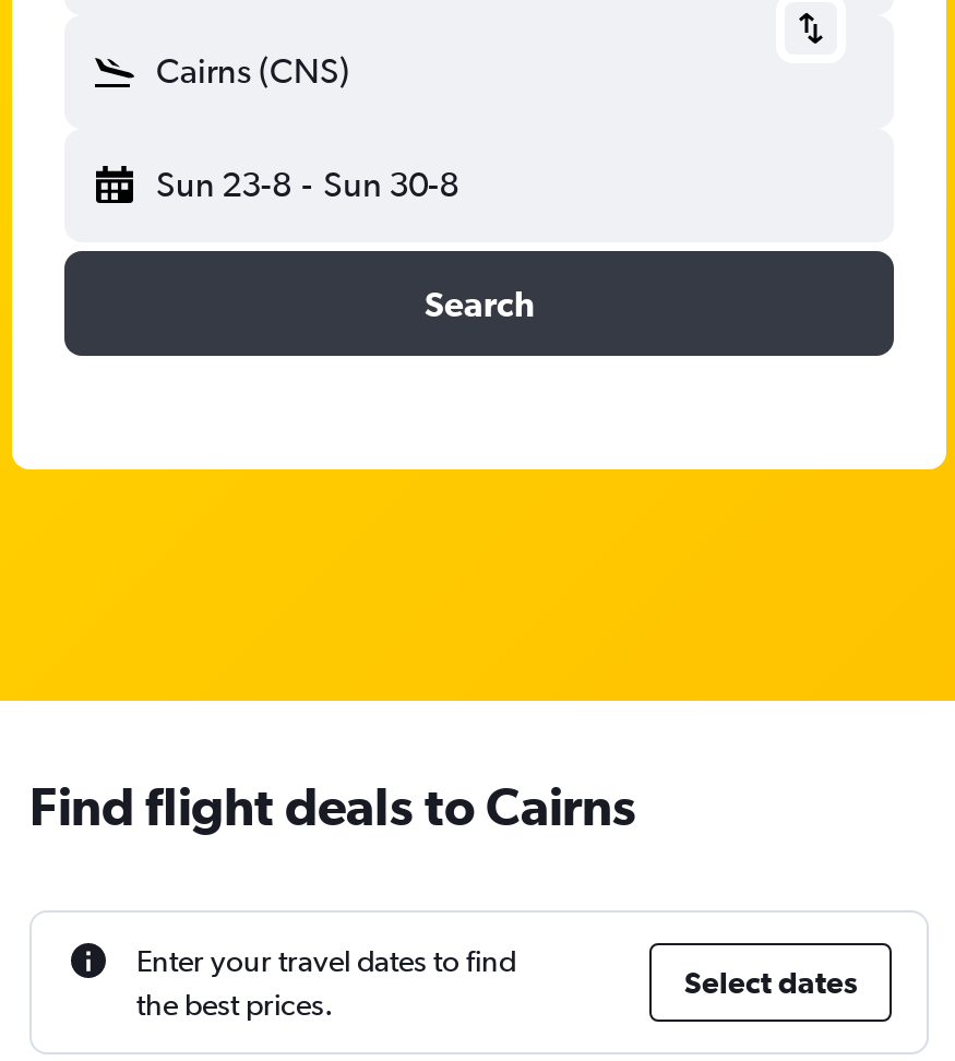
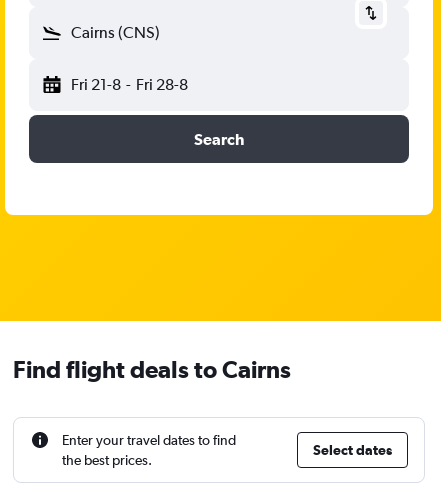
- Sun 23-8 - Sun 30-8
+ Fri 21-8 - Fri 28-8
